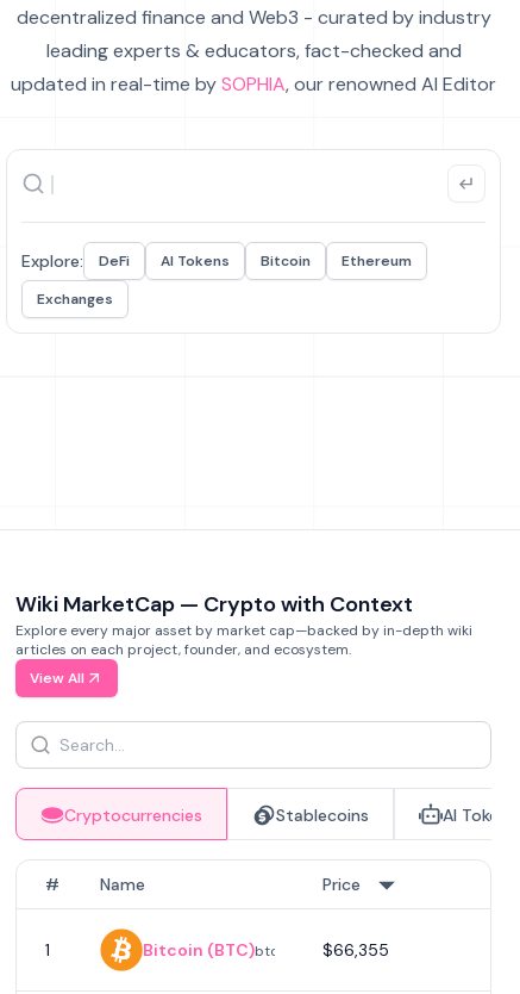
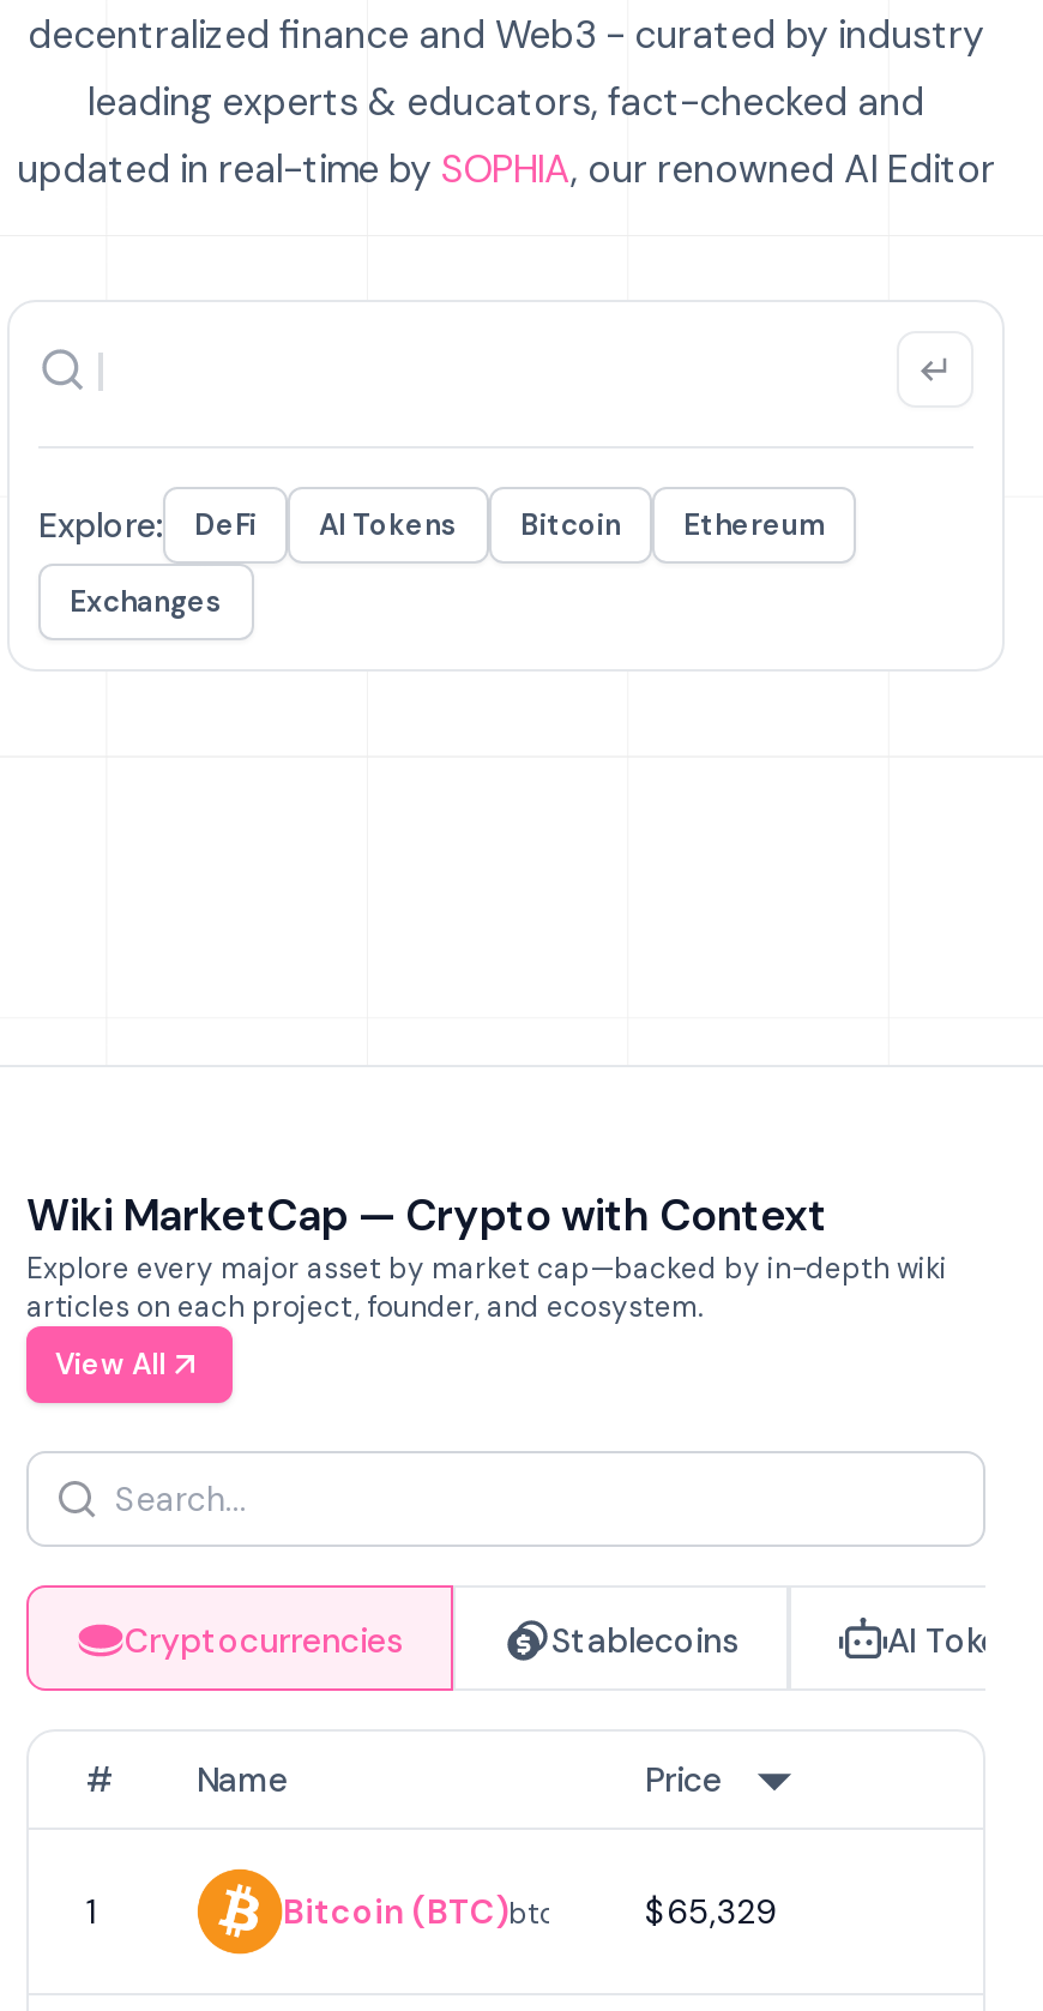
- $66,355
+ $65,329
